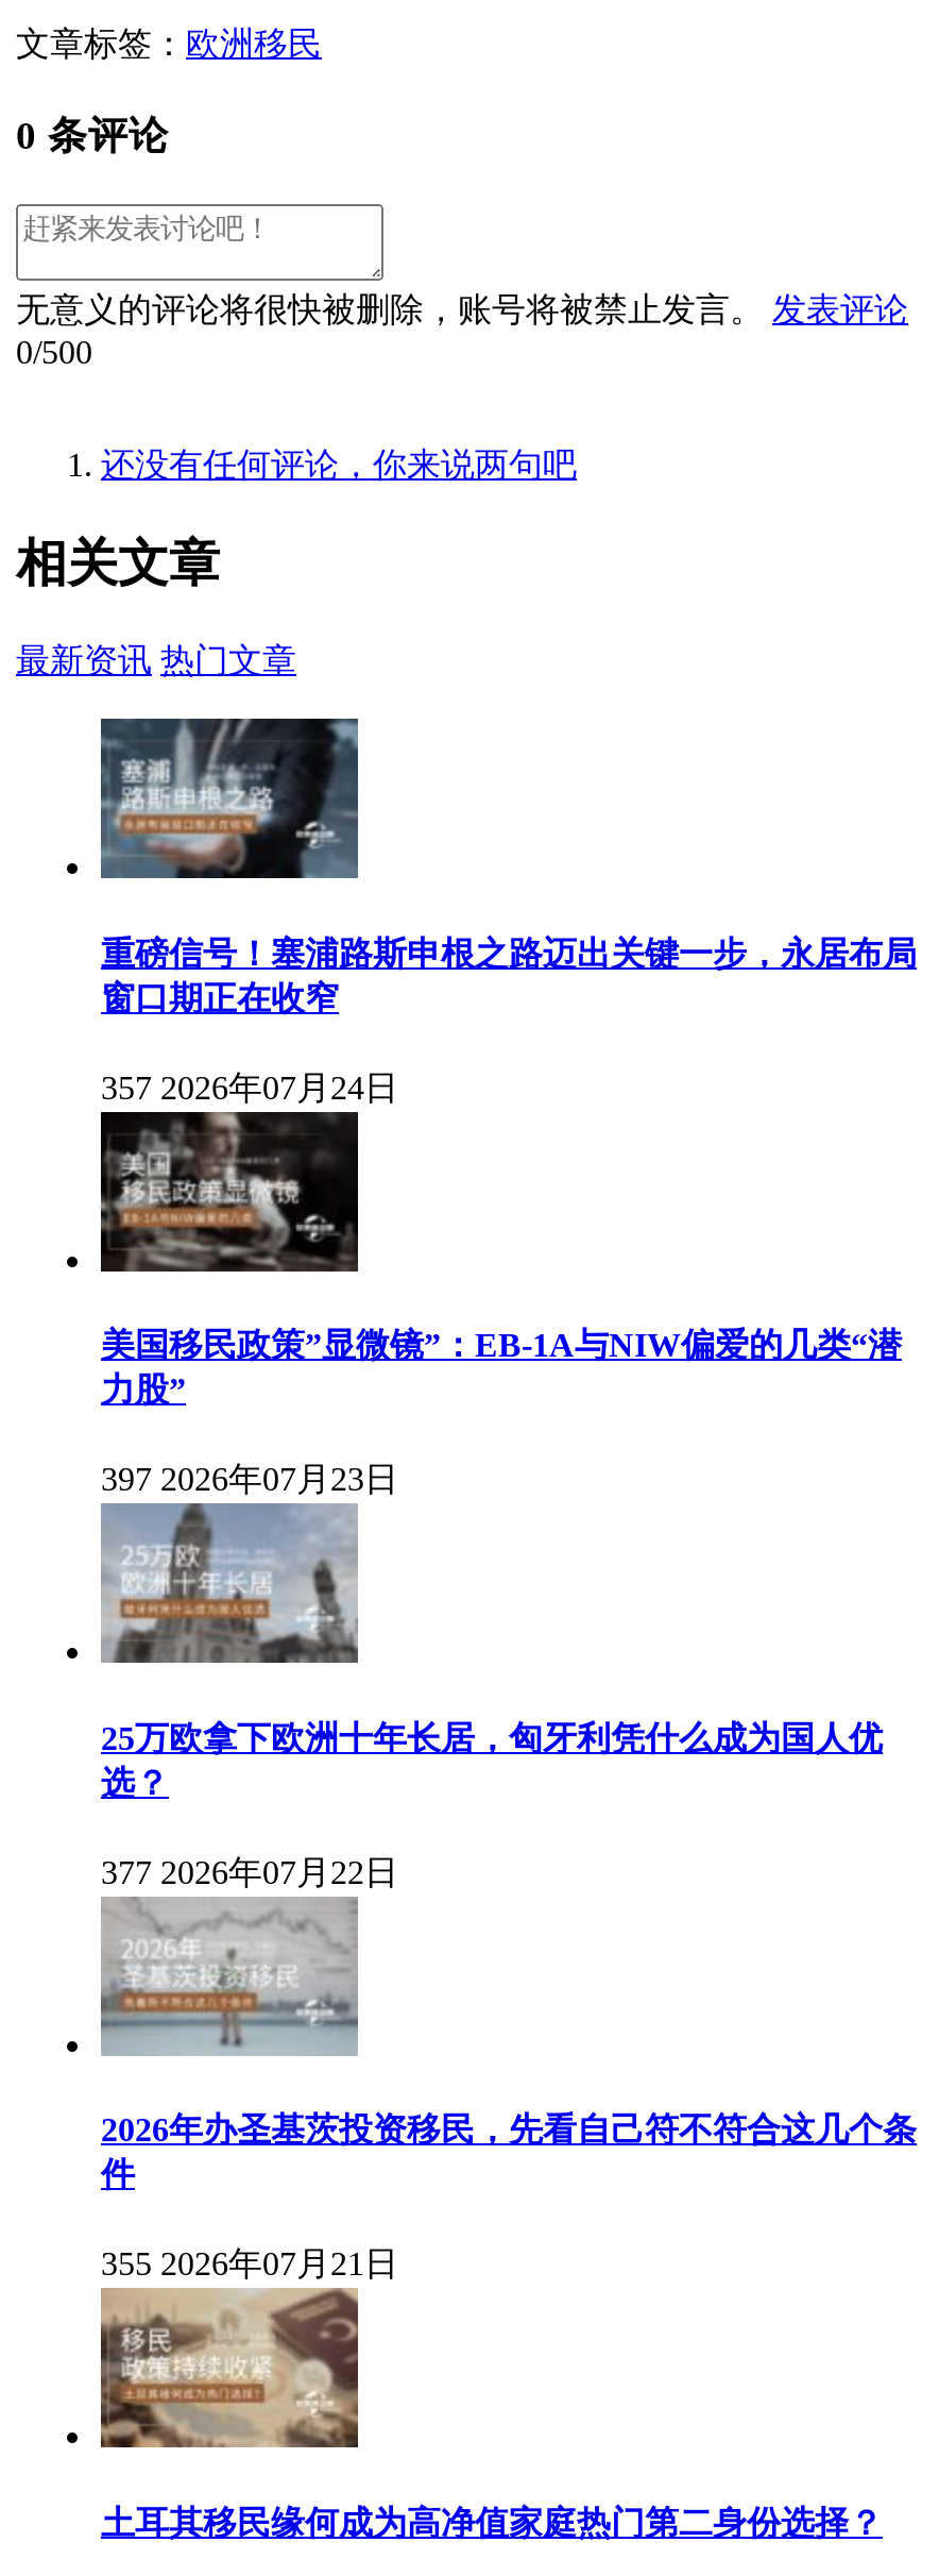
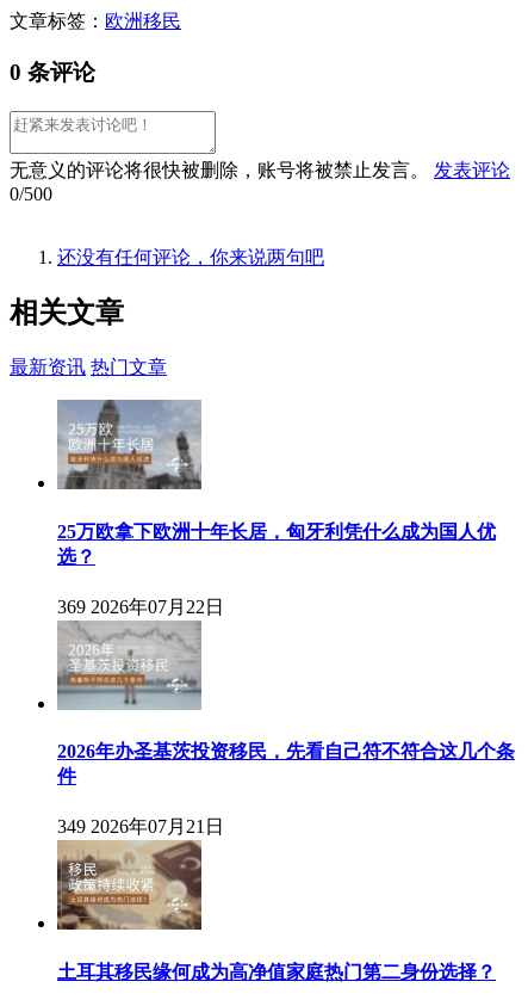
- [image]
- 重磅信号！塞浦路斯申根之路迈出关键一步，永居布局
- 窗口期正在收窄
- 357 2026年07月24日

- [image]
- 美国移民政策”显微镜”：EB-1A与NIW偏爱的几类“潜
- 力股”
- 397 2026年07月23日

- 377 2026年07月22日
+ 369 2026年07月22日

- 355 2026年07月21日
+ 349 2026年07月21日
